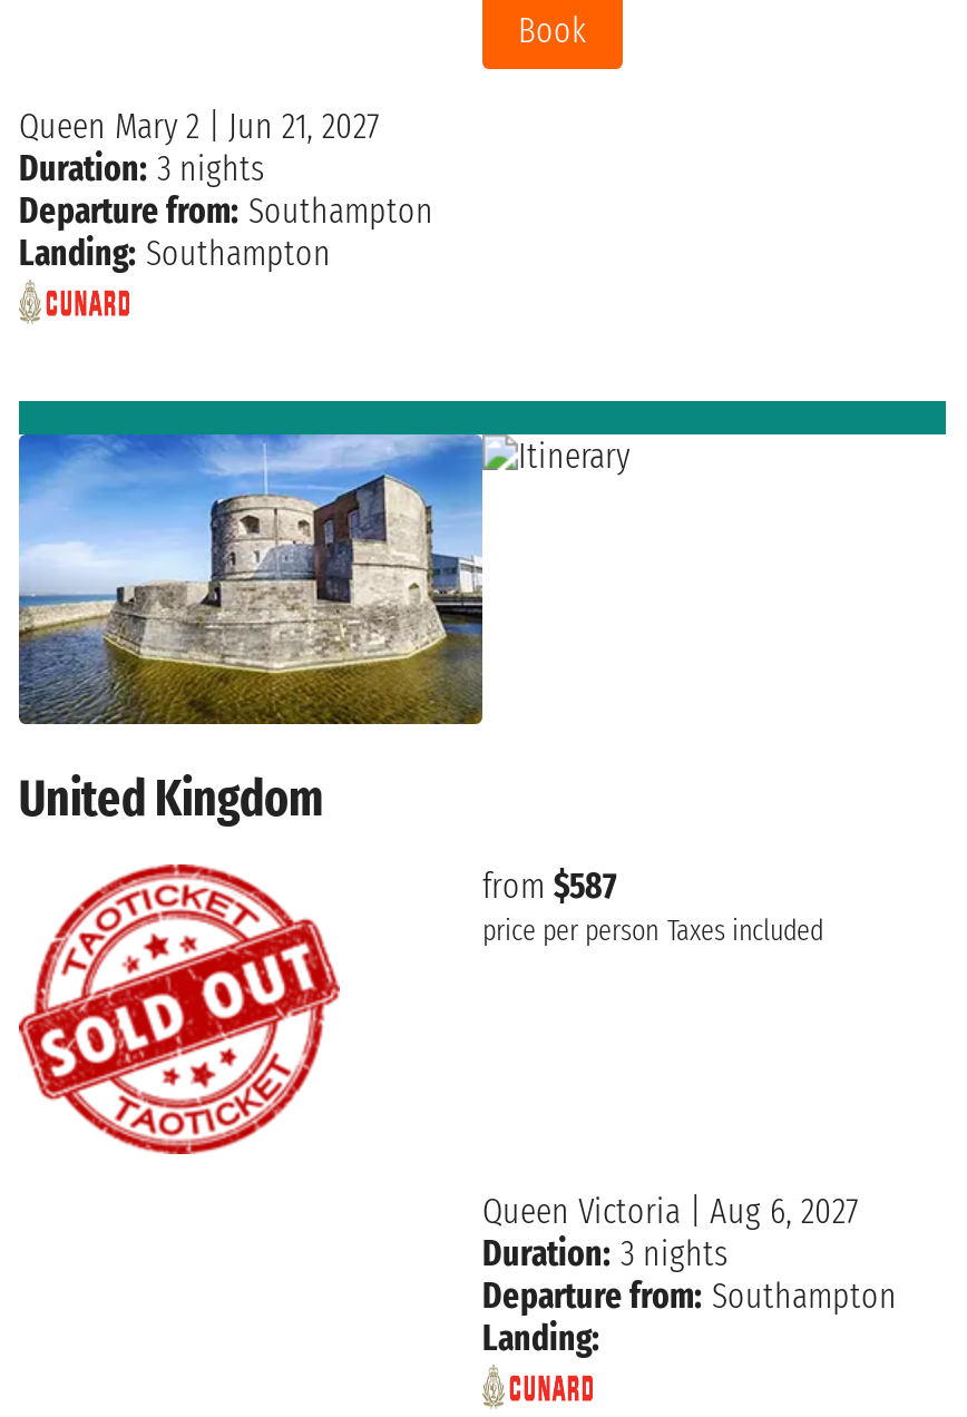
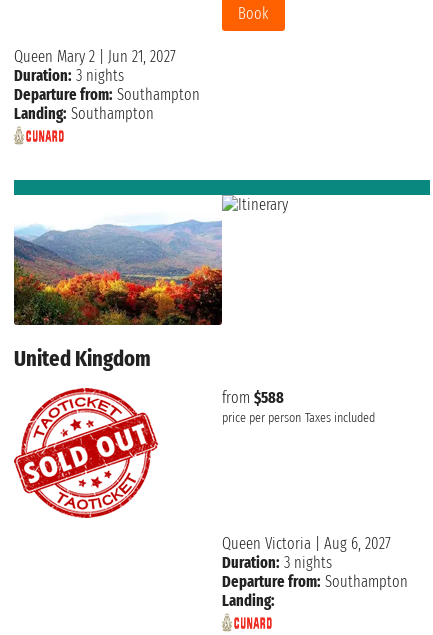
- [image]
+ [image]

- from $587
+ from $588
